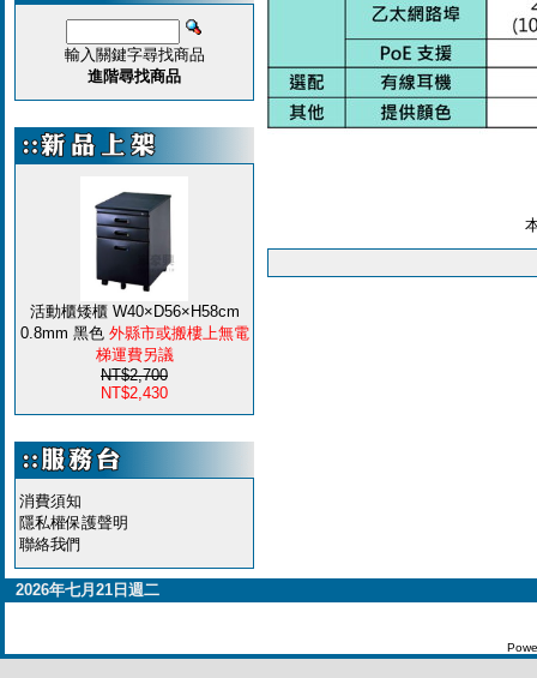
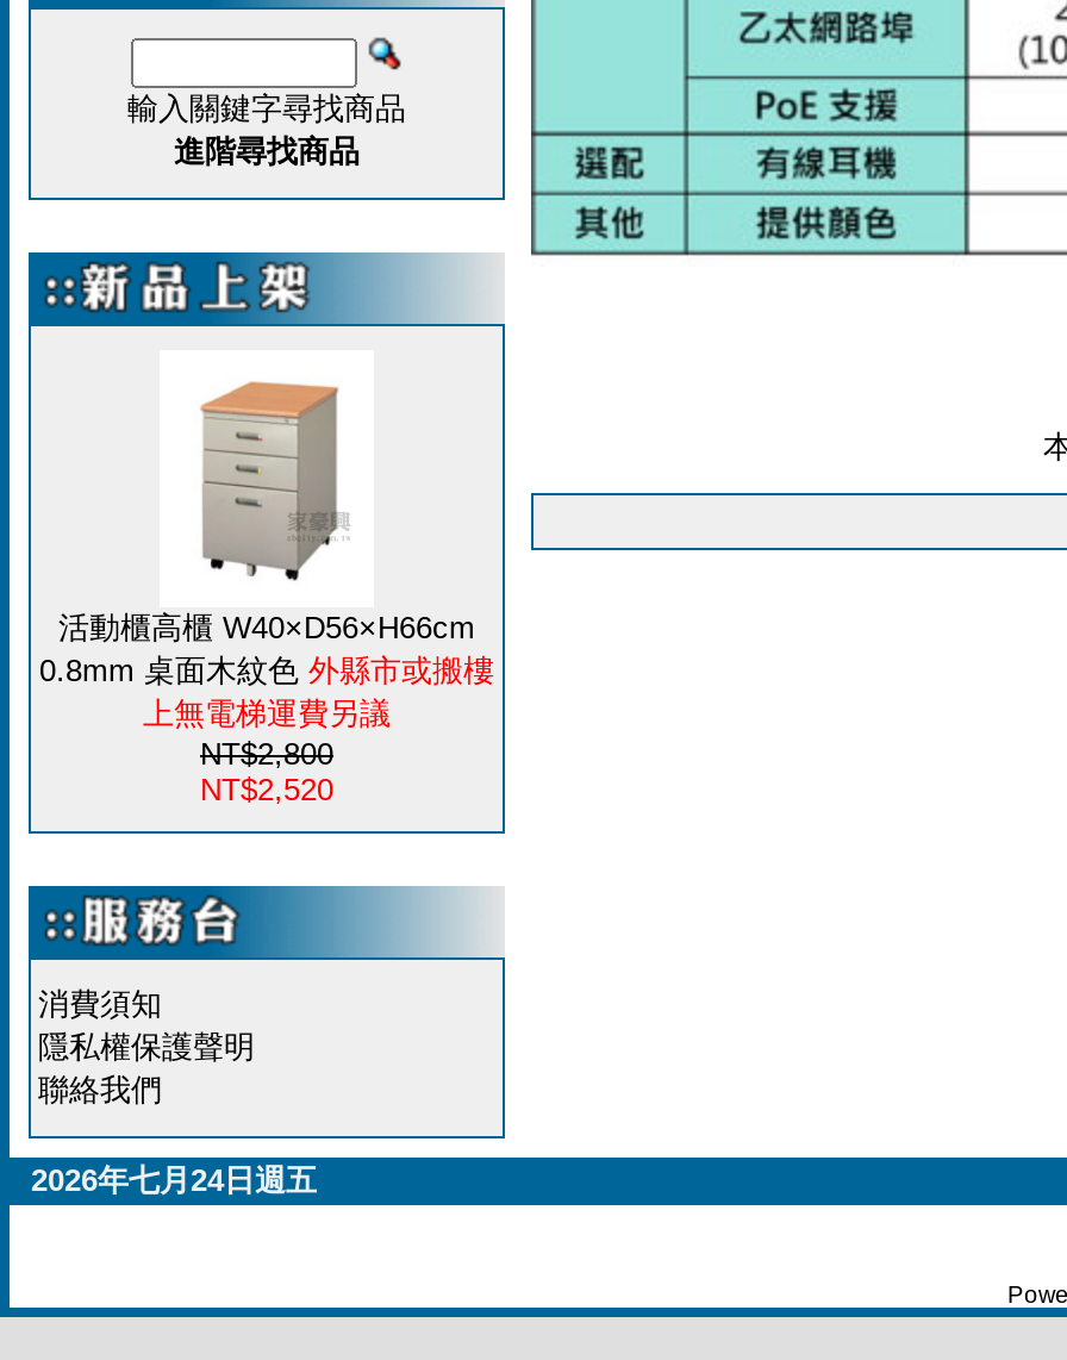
- [image]
- 活動櫃矮櫃 W40×D56×H58cm
- 0.8mm 黑色外縣市或搬樓上無電
- 梯運費另議
- NT$2,700
- NT$2,430
+ [image]
+ 活動櫃高櫃 W40×D56×H66cm
+ 0.8mm 桌面木紋色外縣市或搬樓
+ 上無電梯運費另議
+ NT$2,800
+ NT$2,520

- 2026年七月21日週二
+ 2026年七月24日週五
